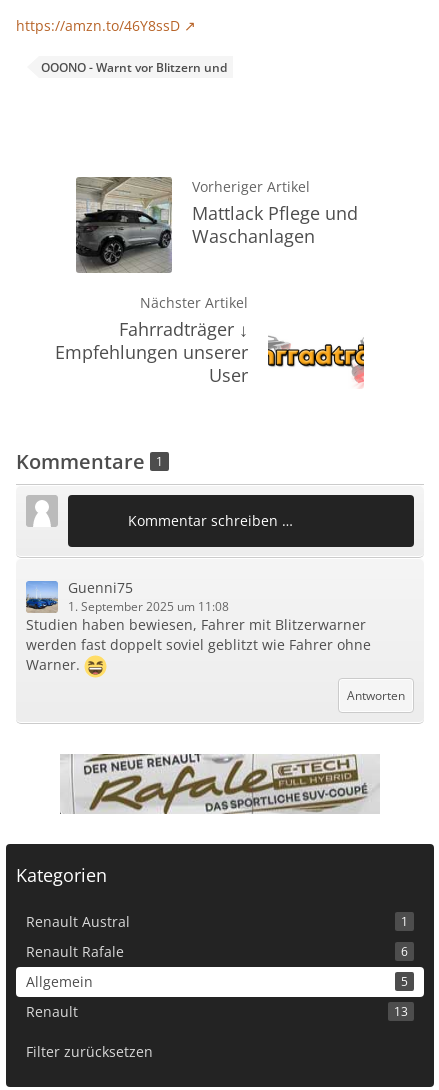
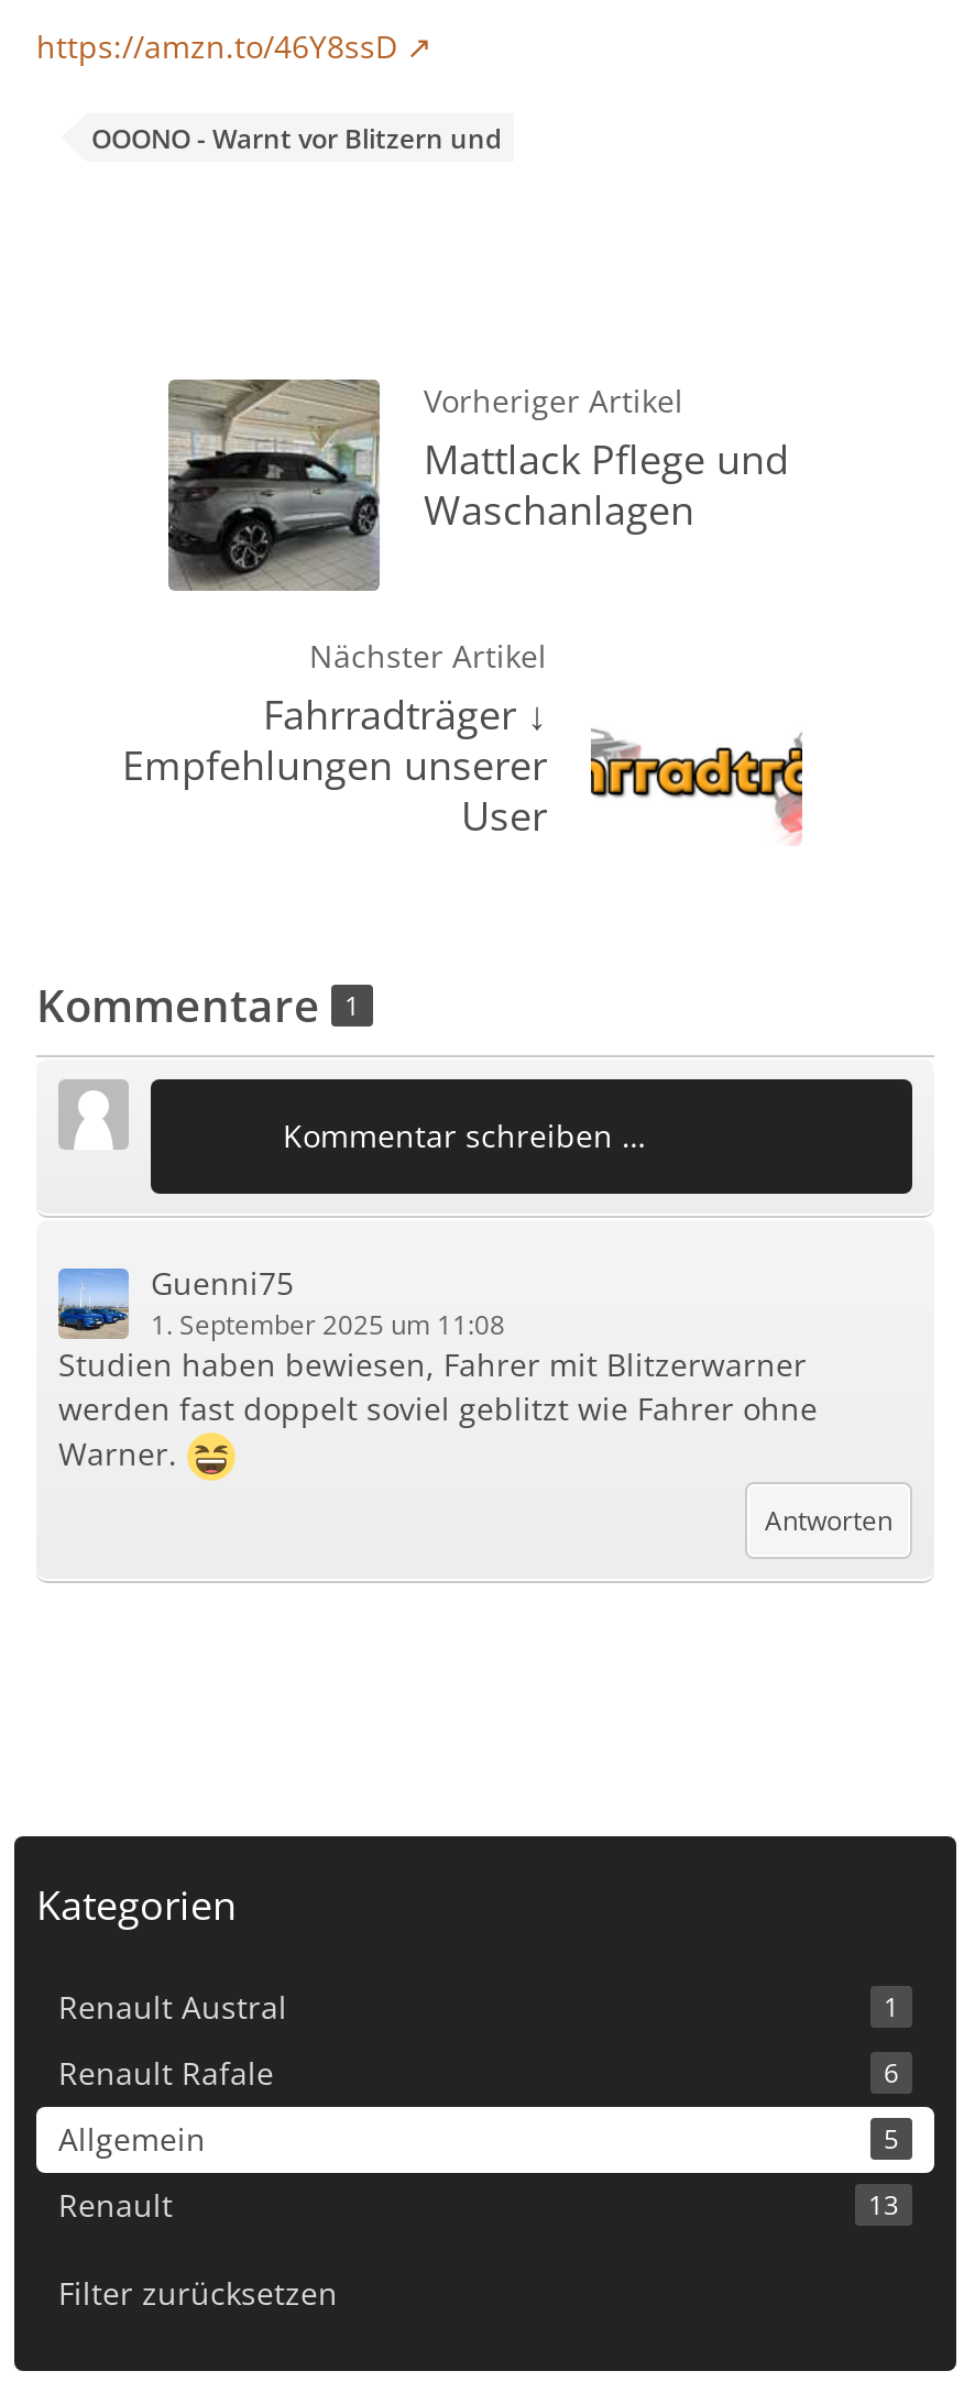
- [image]
